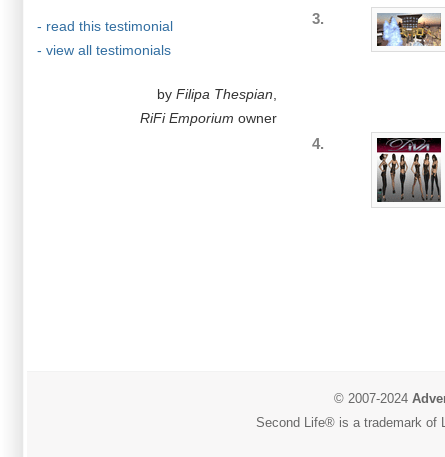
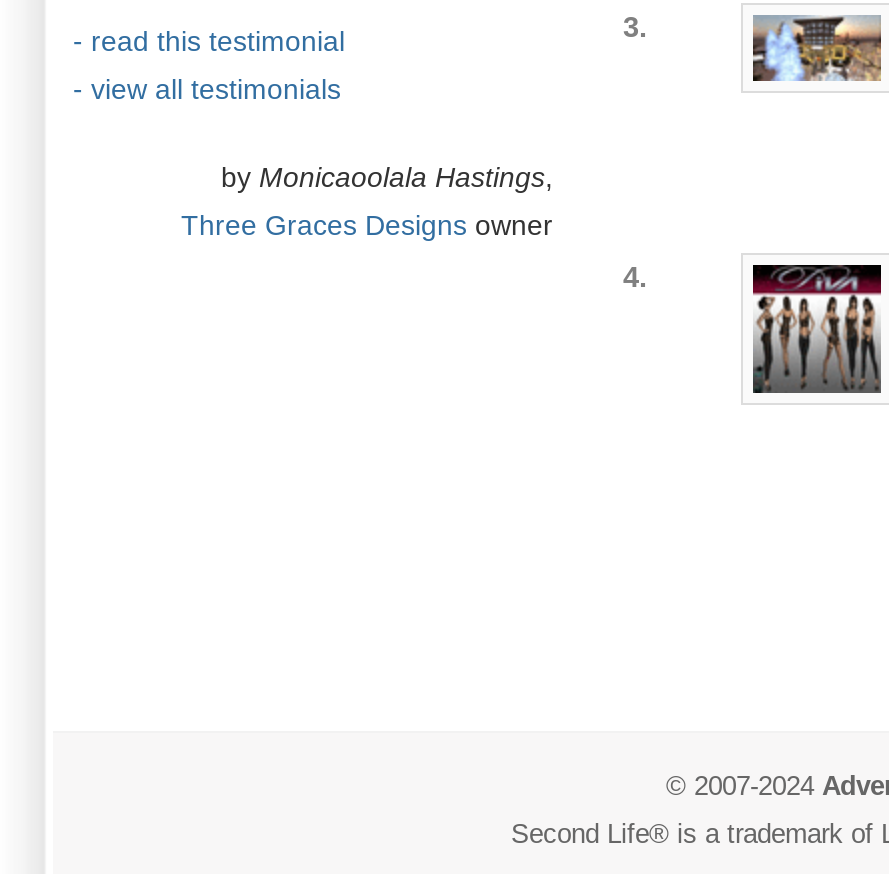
- by Filipa Thespian,
+ by Monicaoolala Hastings,

- RiFi Emporium owner
+ Three Graces Designs owner
